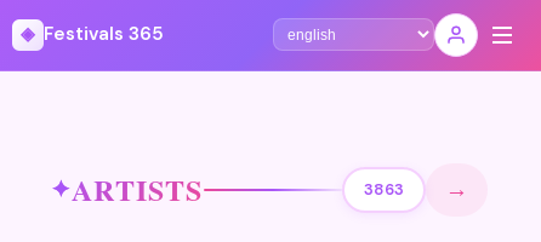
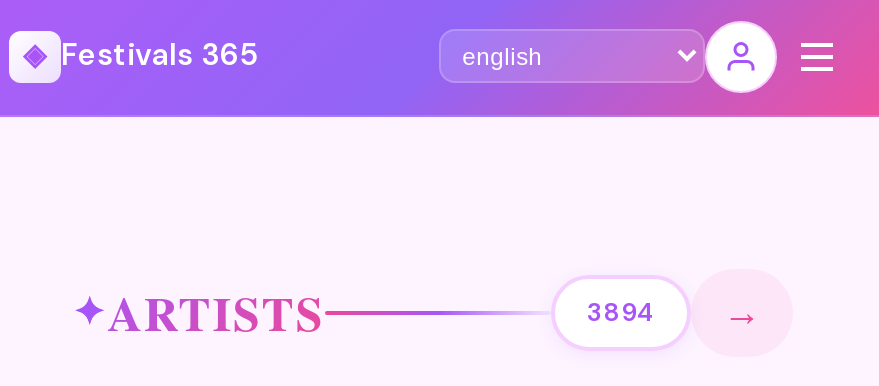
- 3863
+ 3894
